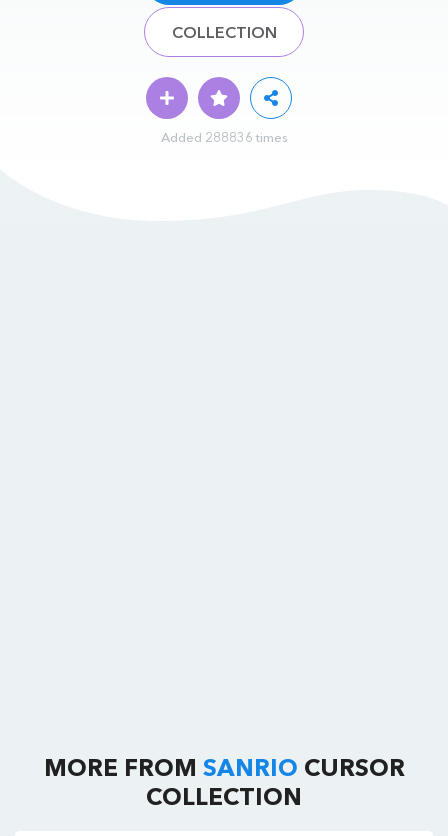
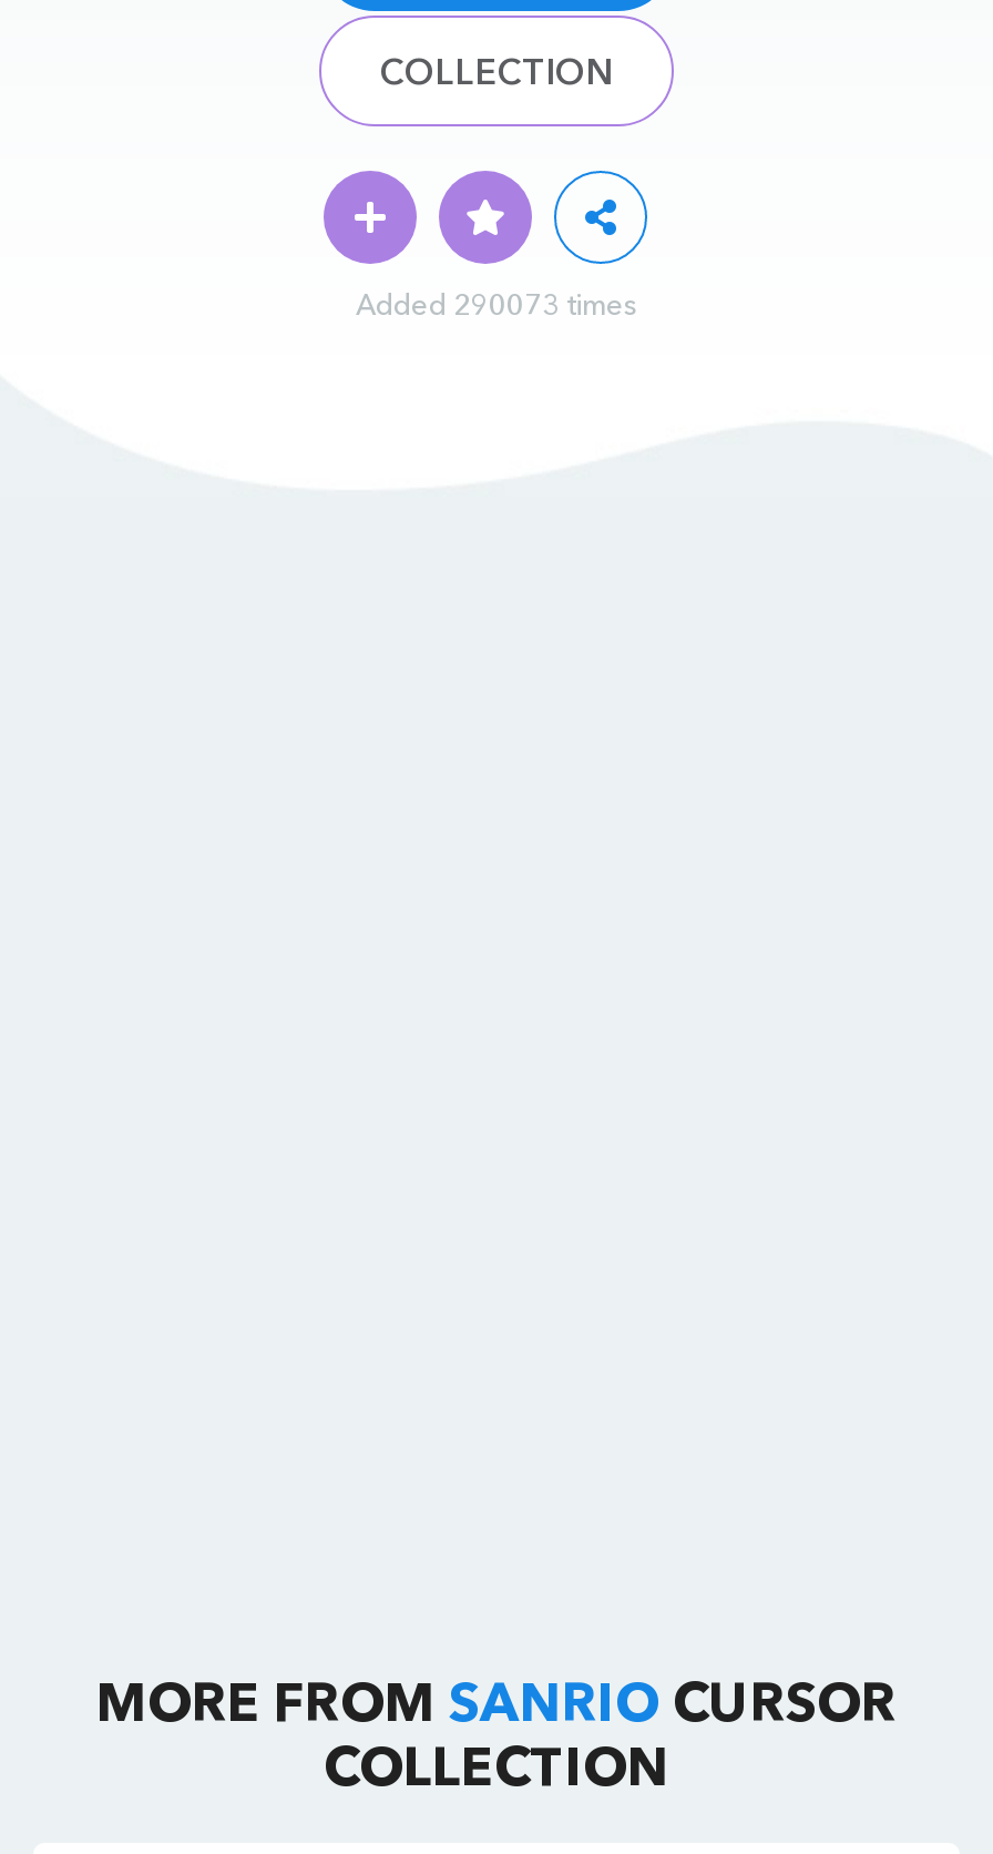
- Added 288836 times
+ Added 290073 times
